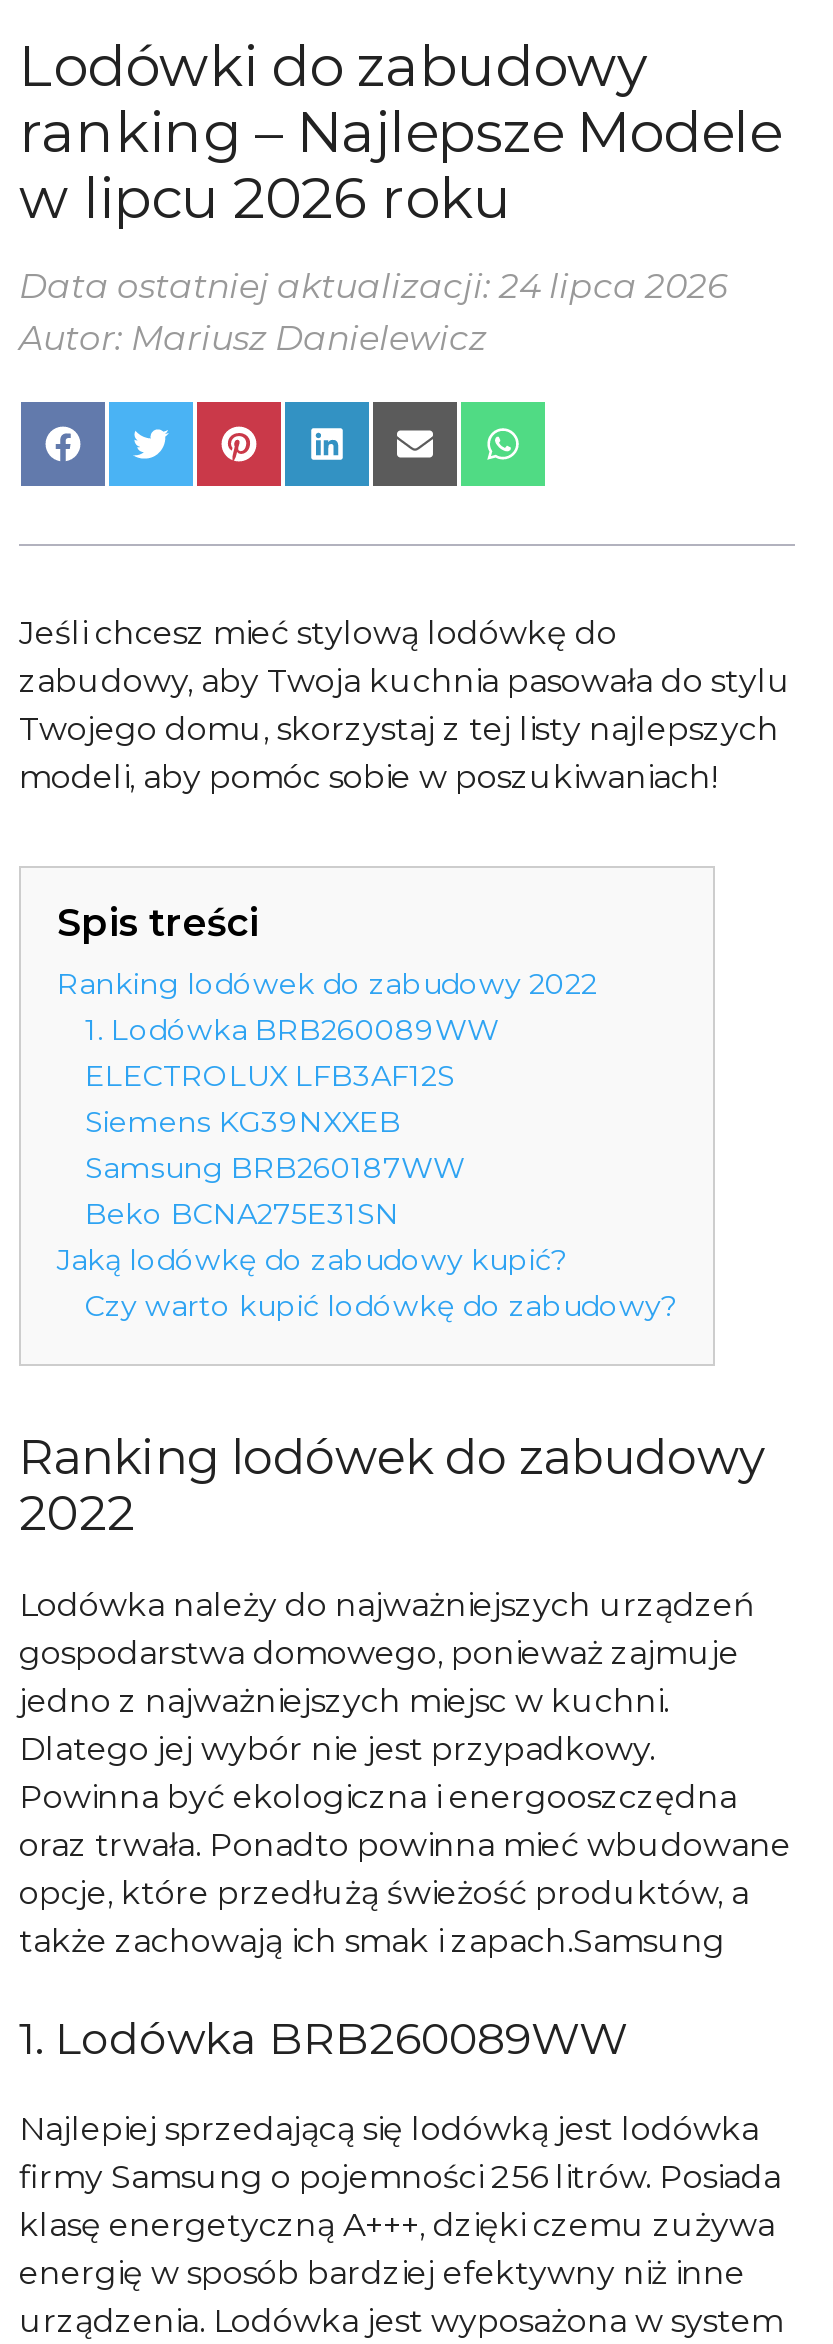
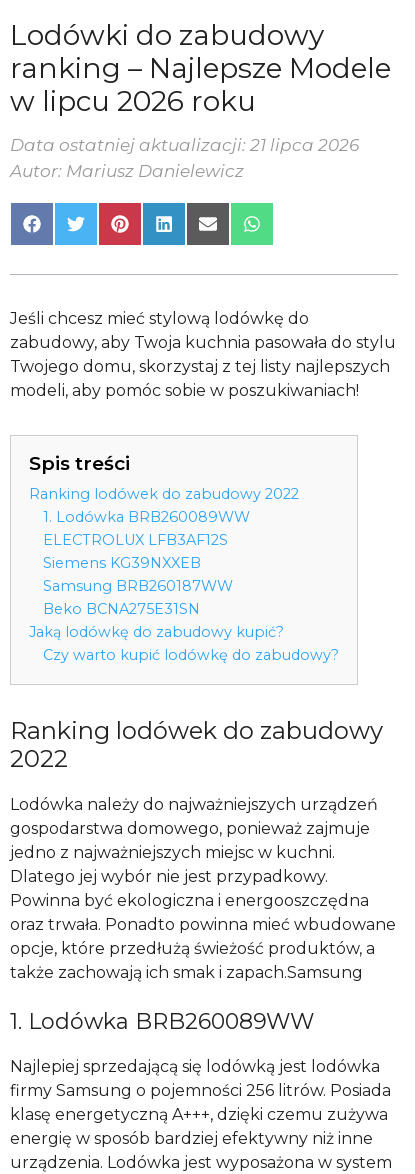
- Data ostatniej aktualizacji: 24 lipca 2026
+ Data ostatniej aktualizacji: 21 lipca 2026
